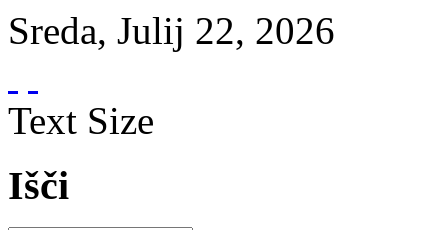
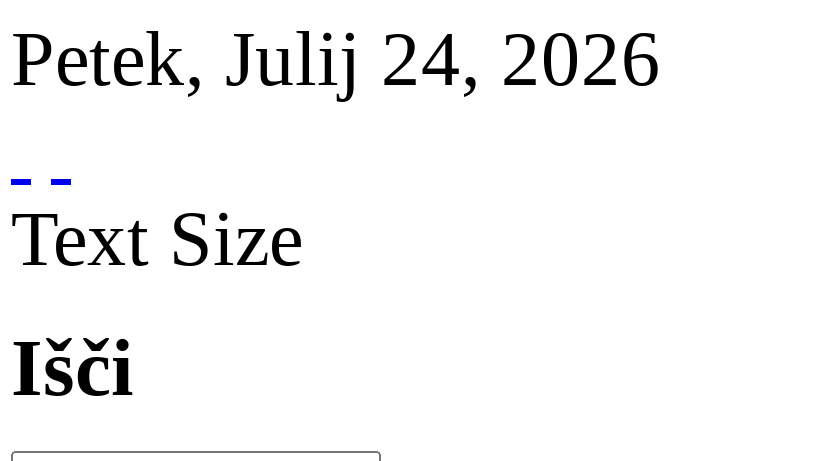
- Sreda, Julij 22, 2026
+ Petek, Julij 24, 2026
